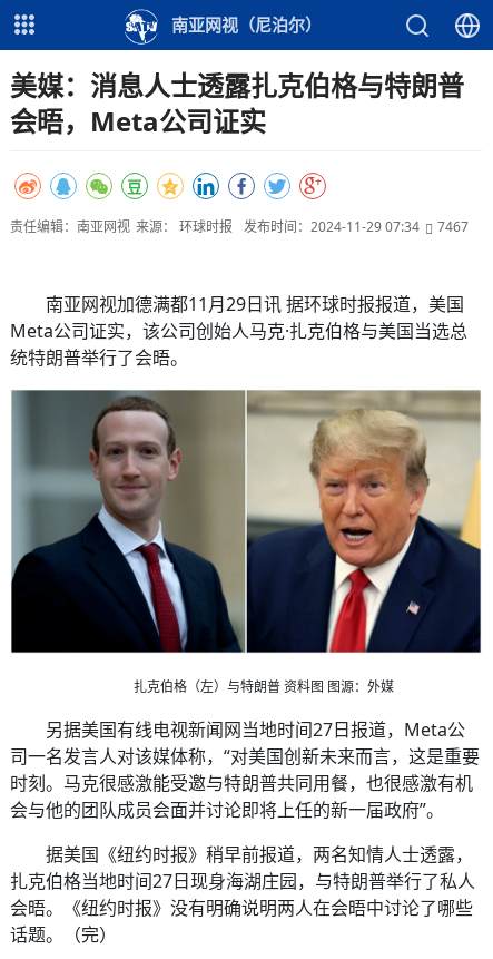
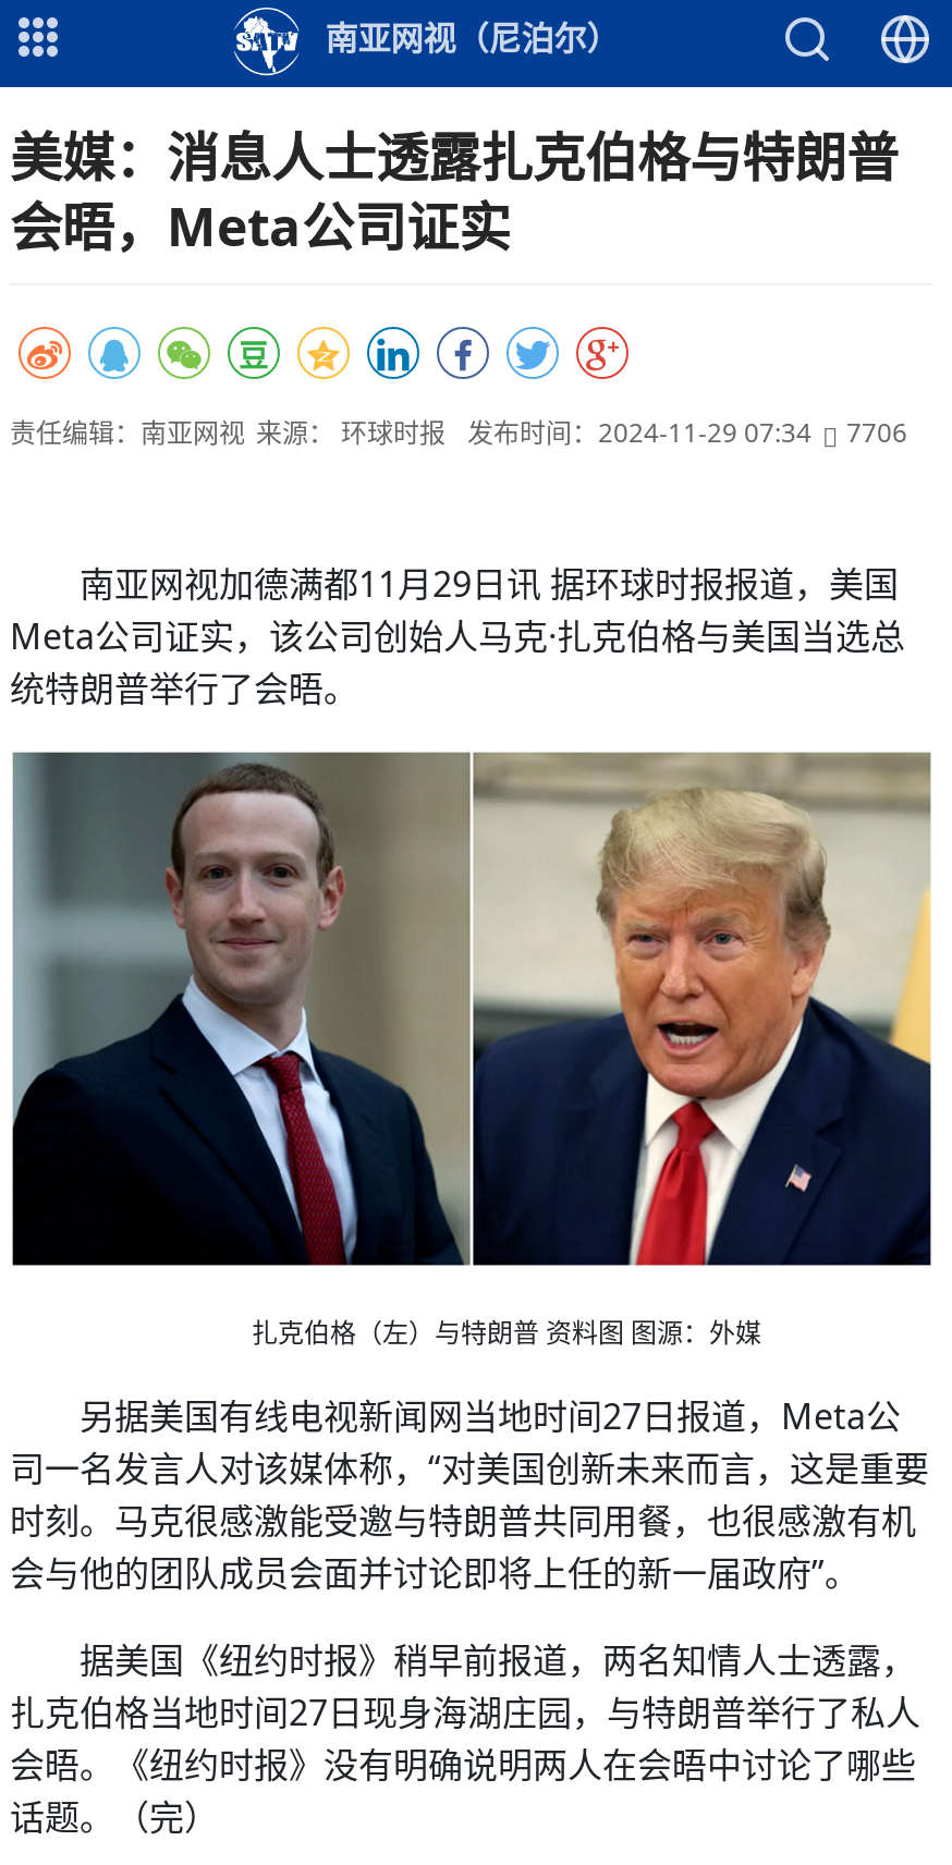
- 责任编辑：南亚网视 来源： 环球时报 发布时间：2024-11-29 07:34 7467
+ 责任编辑：南亚网视 来源： 环球时报 发布时间：2024-11-29 07:34 7706
